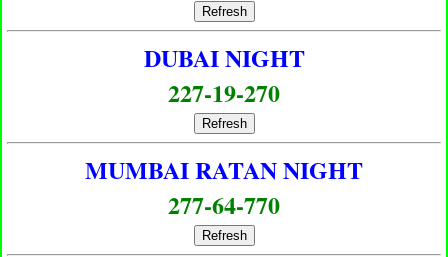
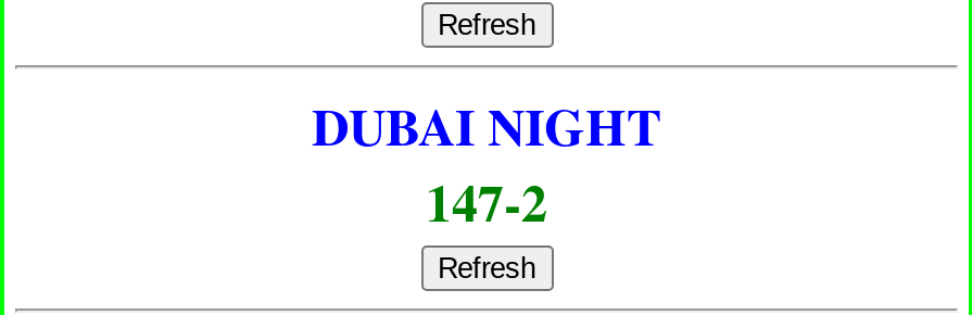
- 227-19-270
- Refresh
- MUMBAI RATAN NIGHT
- 277-64-770
+ 147-2
